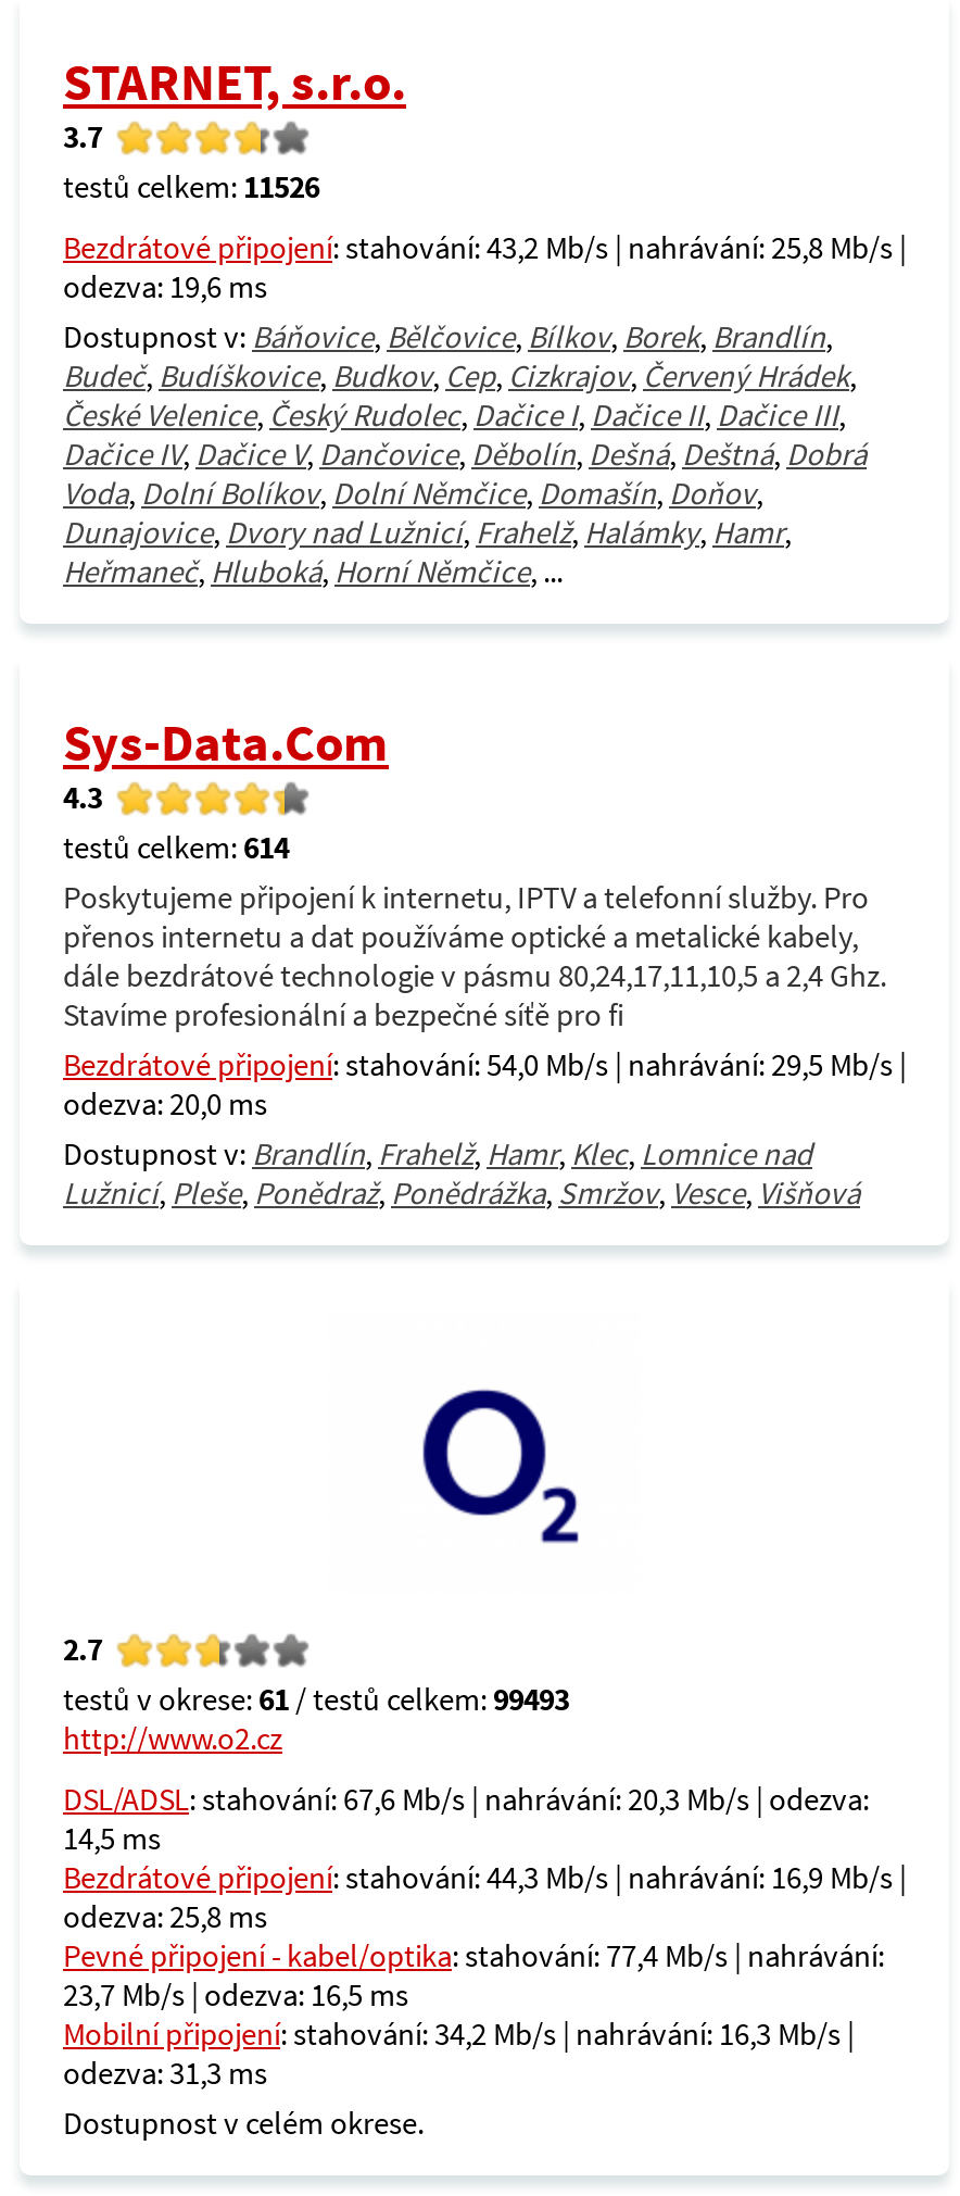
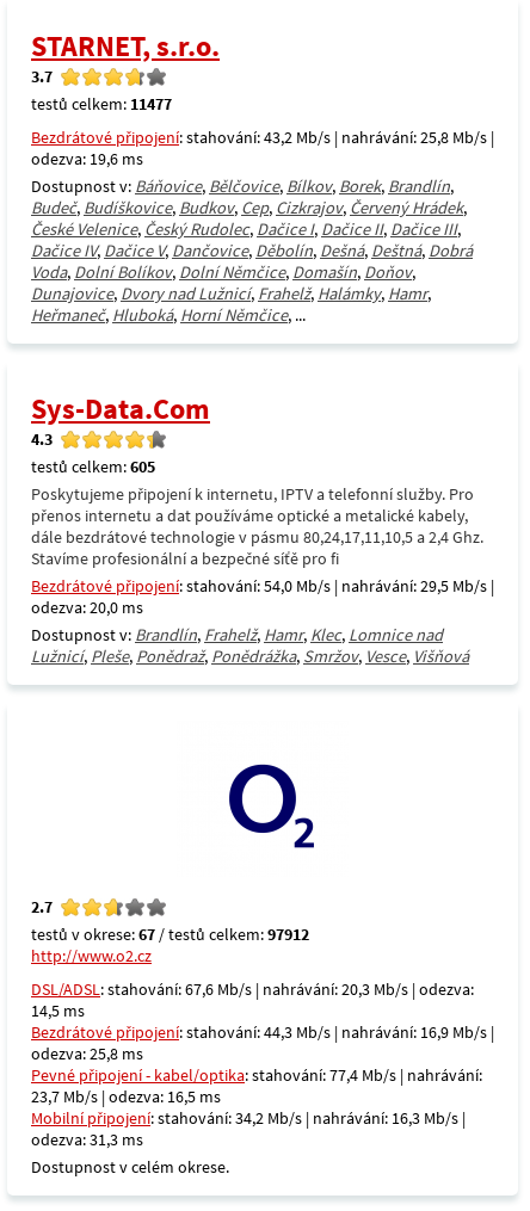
- testů celkem: 11526
+ testů celkem: 11477

- testů celkem: 614
+ testů celkem: 605

- testů v okrese: 61 / testů celkem: 99493
+ testů v okrese: 67 / testů celkem: 97912
